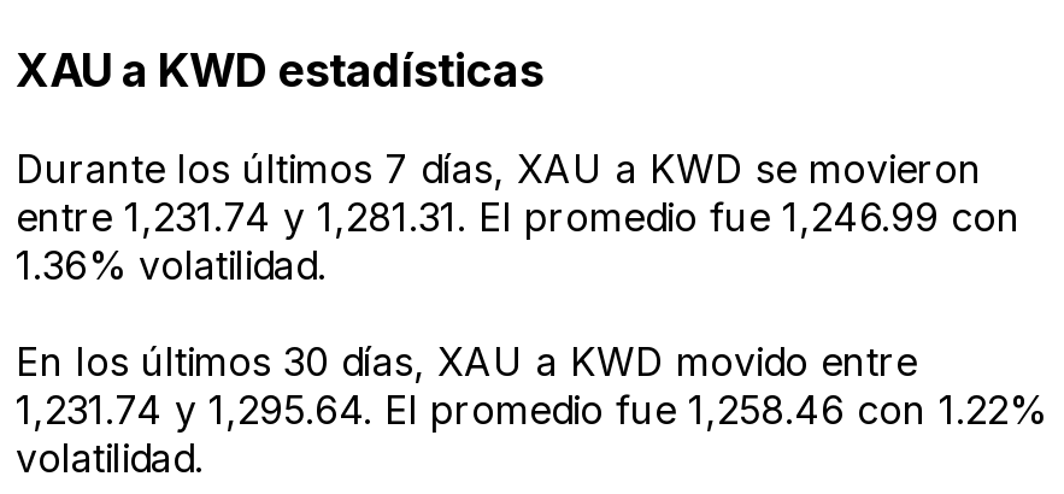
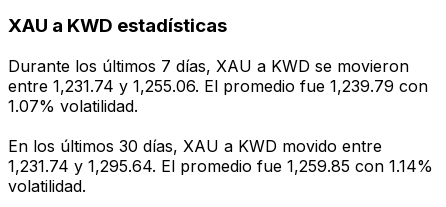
- entre 1,231.74 y 1,281.31. El promedio fue 1,246.99 con
+ entre 1,231.74 y 1,255.06. El promedio fue 1,239.79 con

- 1.36% volatilidad.
+ 1.07% volatilidad.

- 1,231.74 y 1,295.64. El promedio fue 1,258.46 con 1.22%
+ 1,231.74 y 1,295.64. El promedio fue 1,259.85 con 1.14%
